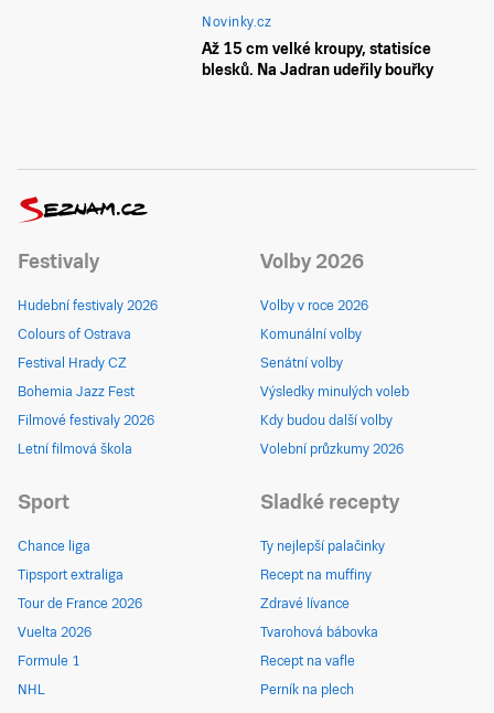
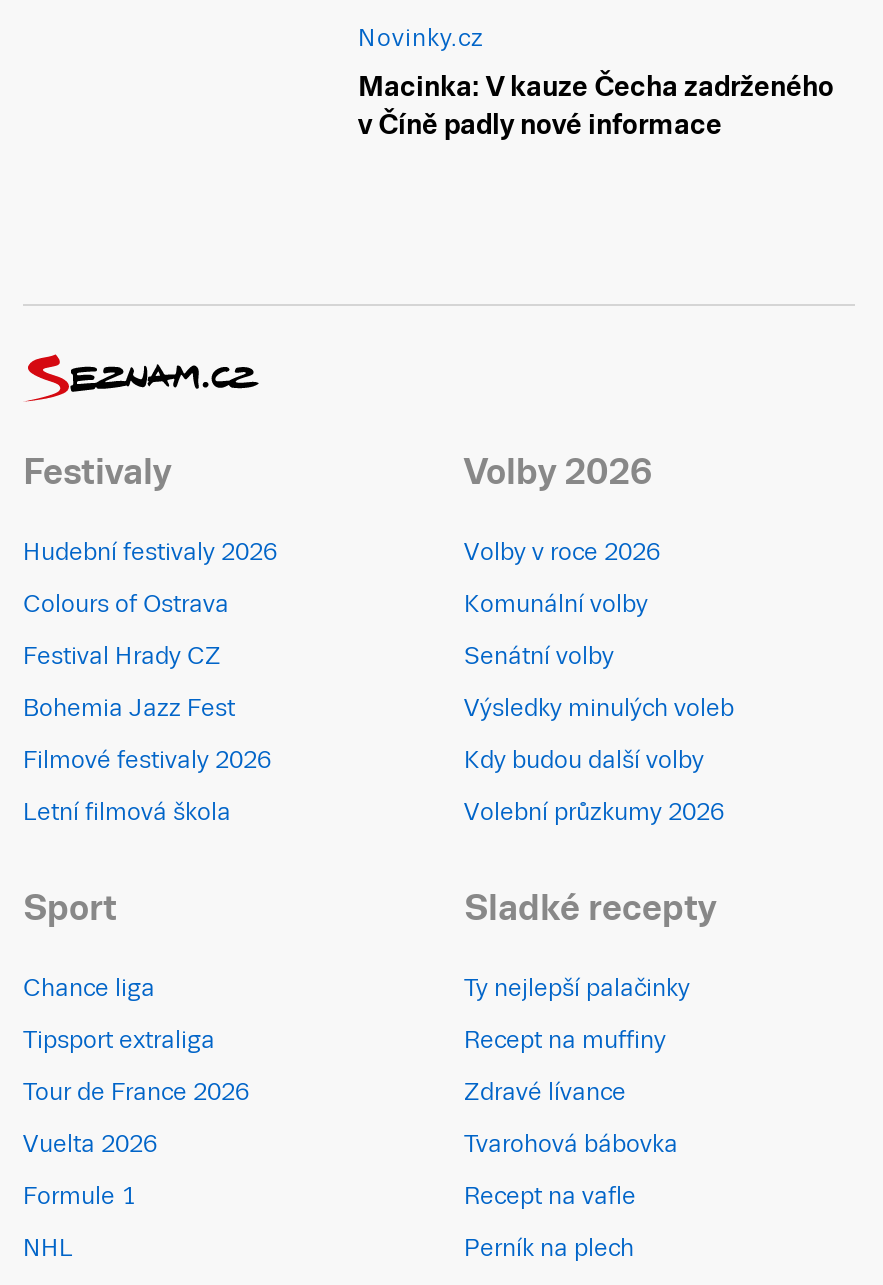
- Až 15 cm velké kroupy, statisíce
- blesků. Na Jadran udeřily bouřky
+ Macinka: V kauze Čecha zadrženého
+ v Číně padly nové informace
